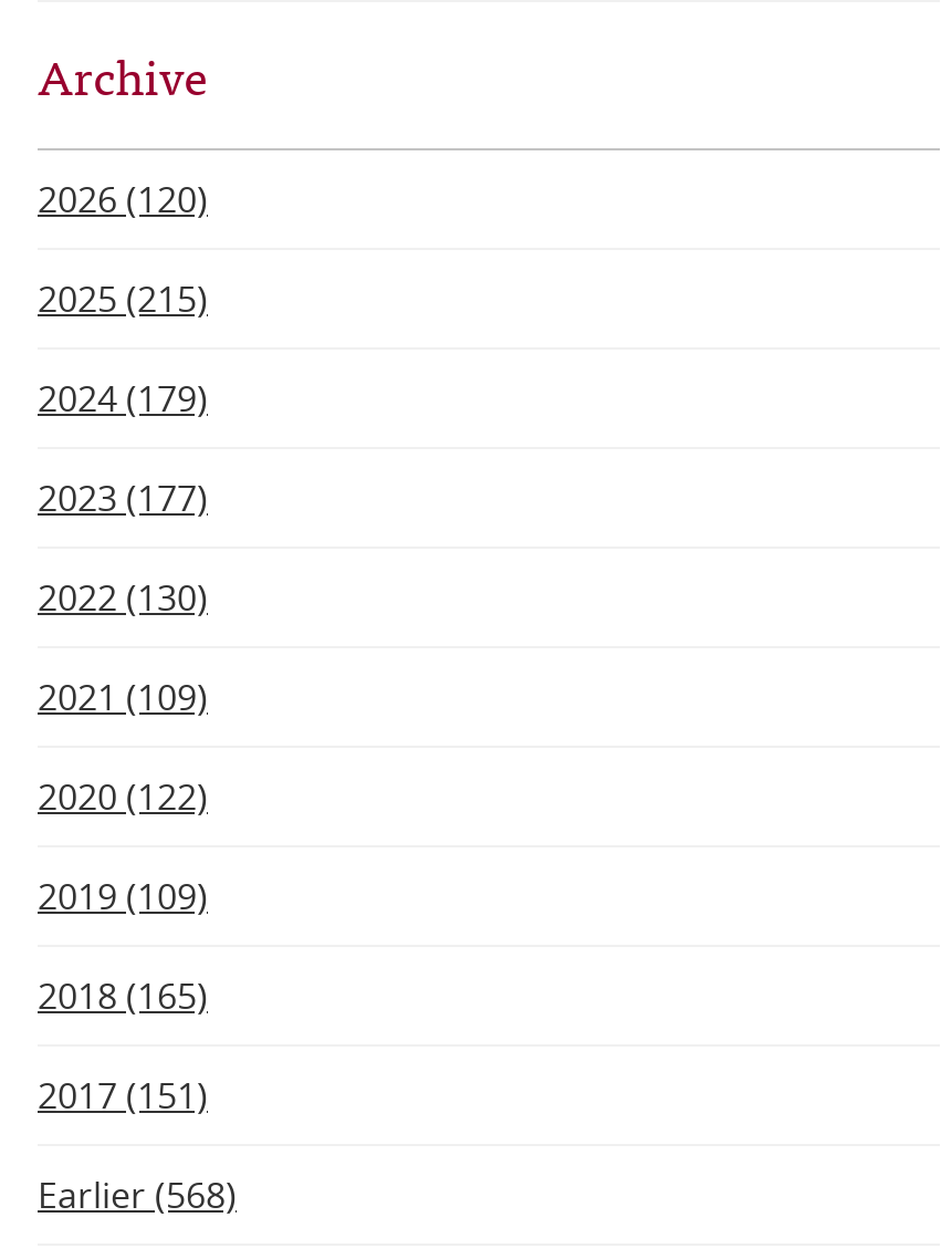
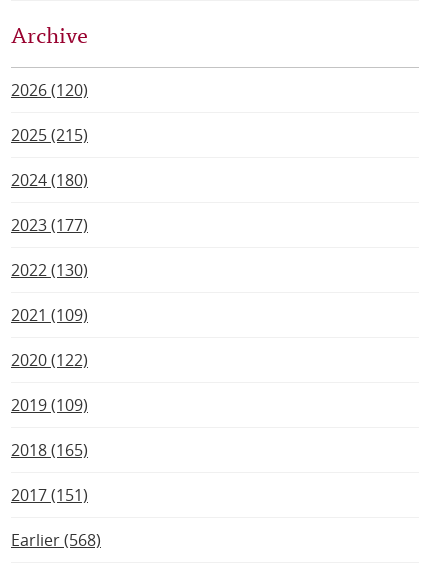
- 2024 (179)
+ 2024 (180)
